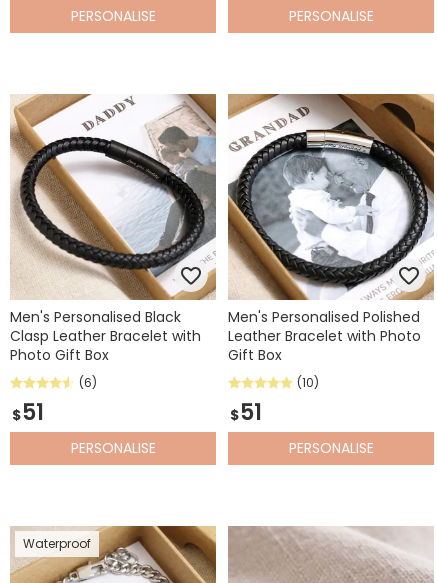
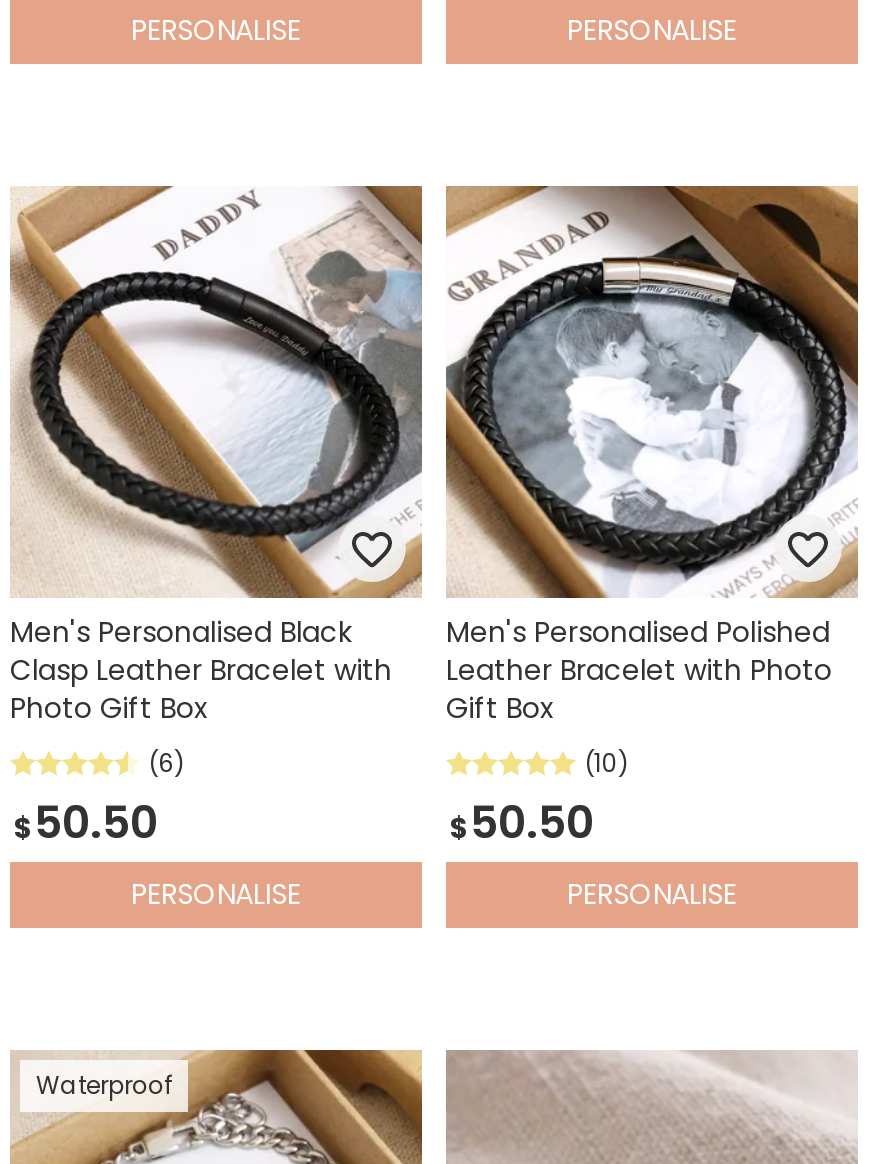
- $51
+ $50.50

- $51
+ $50.50
